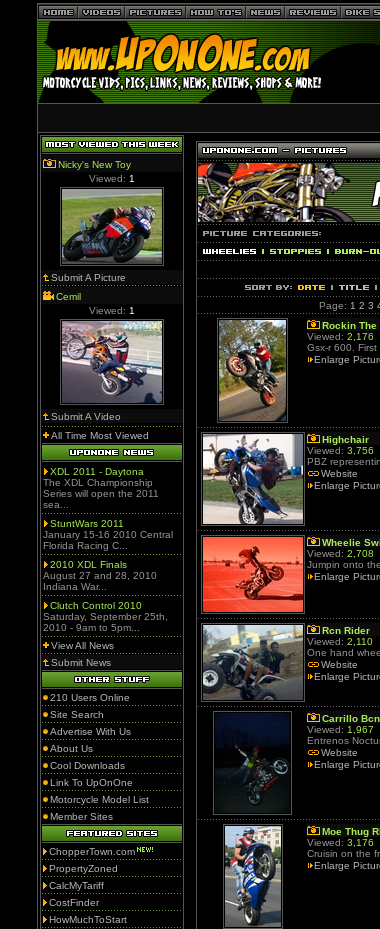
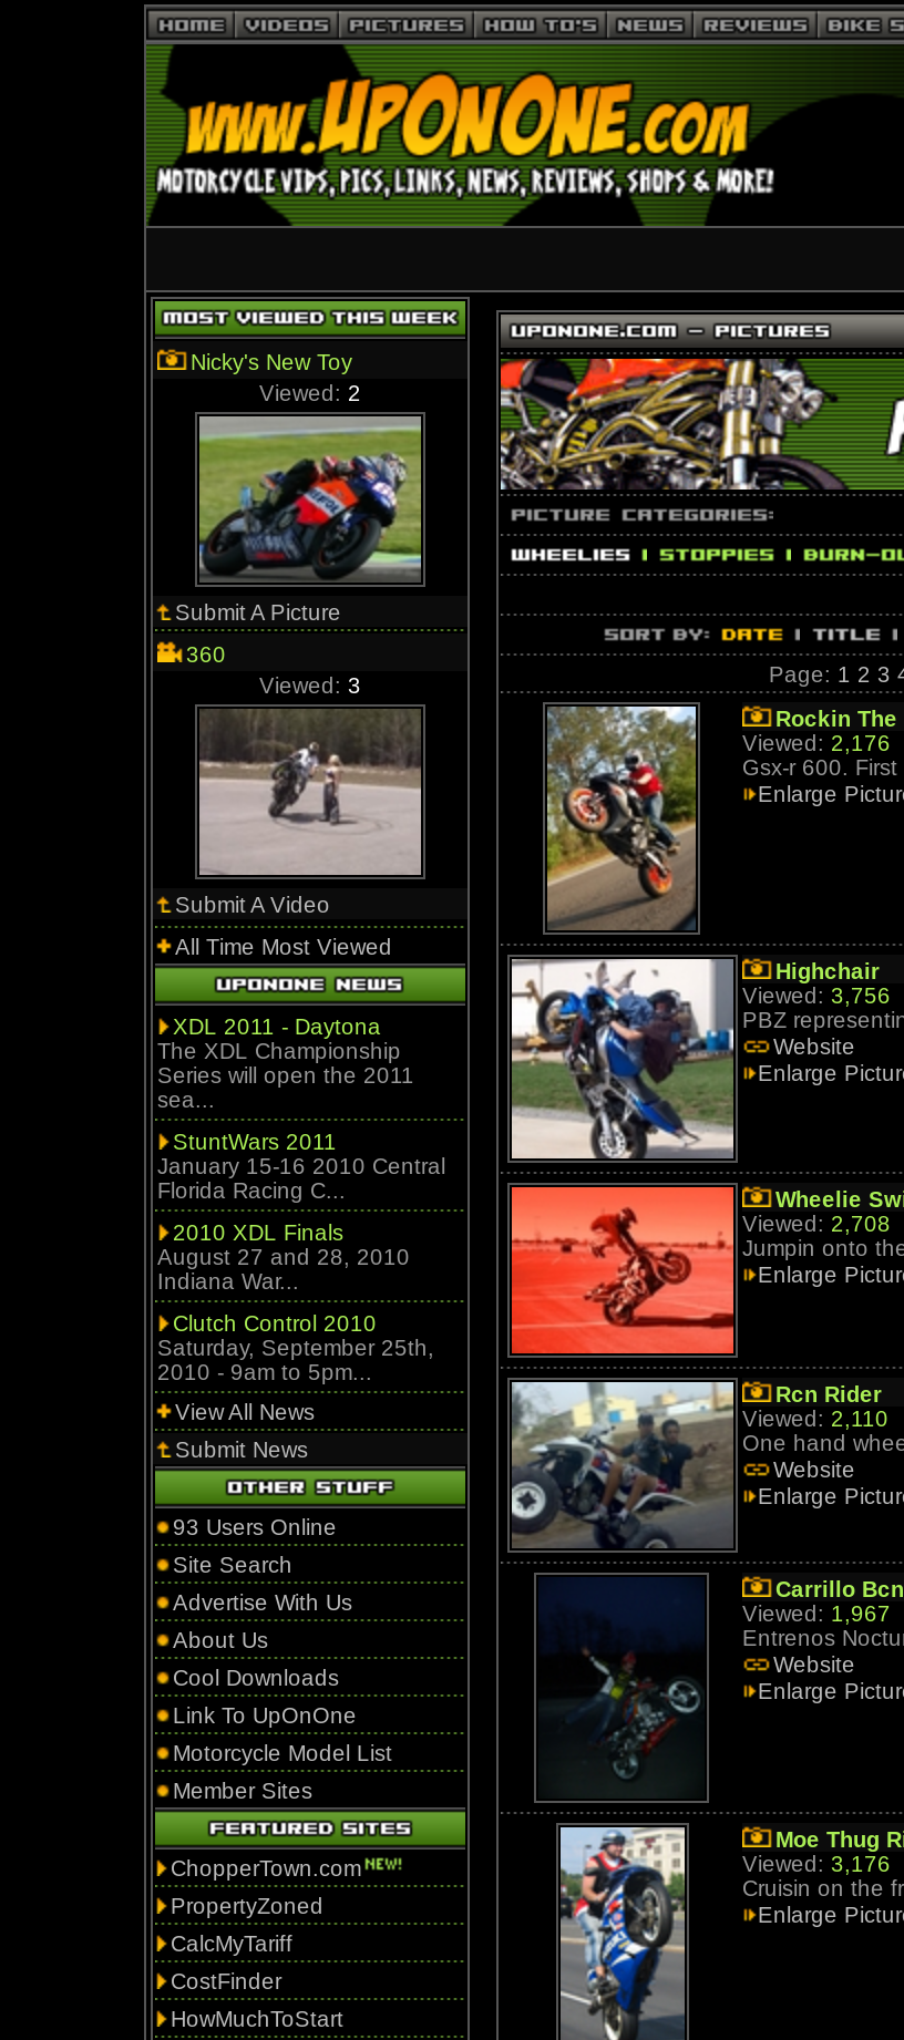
- Viewed: 1
+ Viewed: 2

- Cemil
- Viewed: 1
+ 360
+ Viewed: 3

- [image]
+ [image]

- 210 Users Online
+ 93 Users Online
